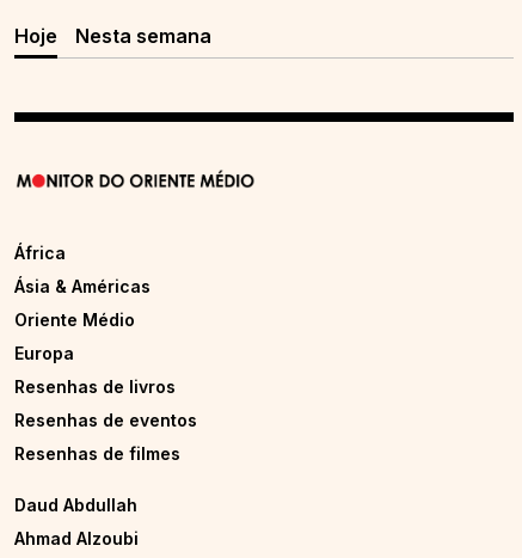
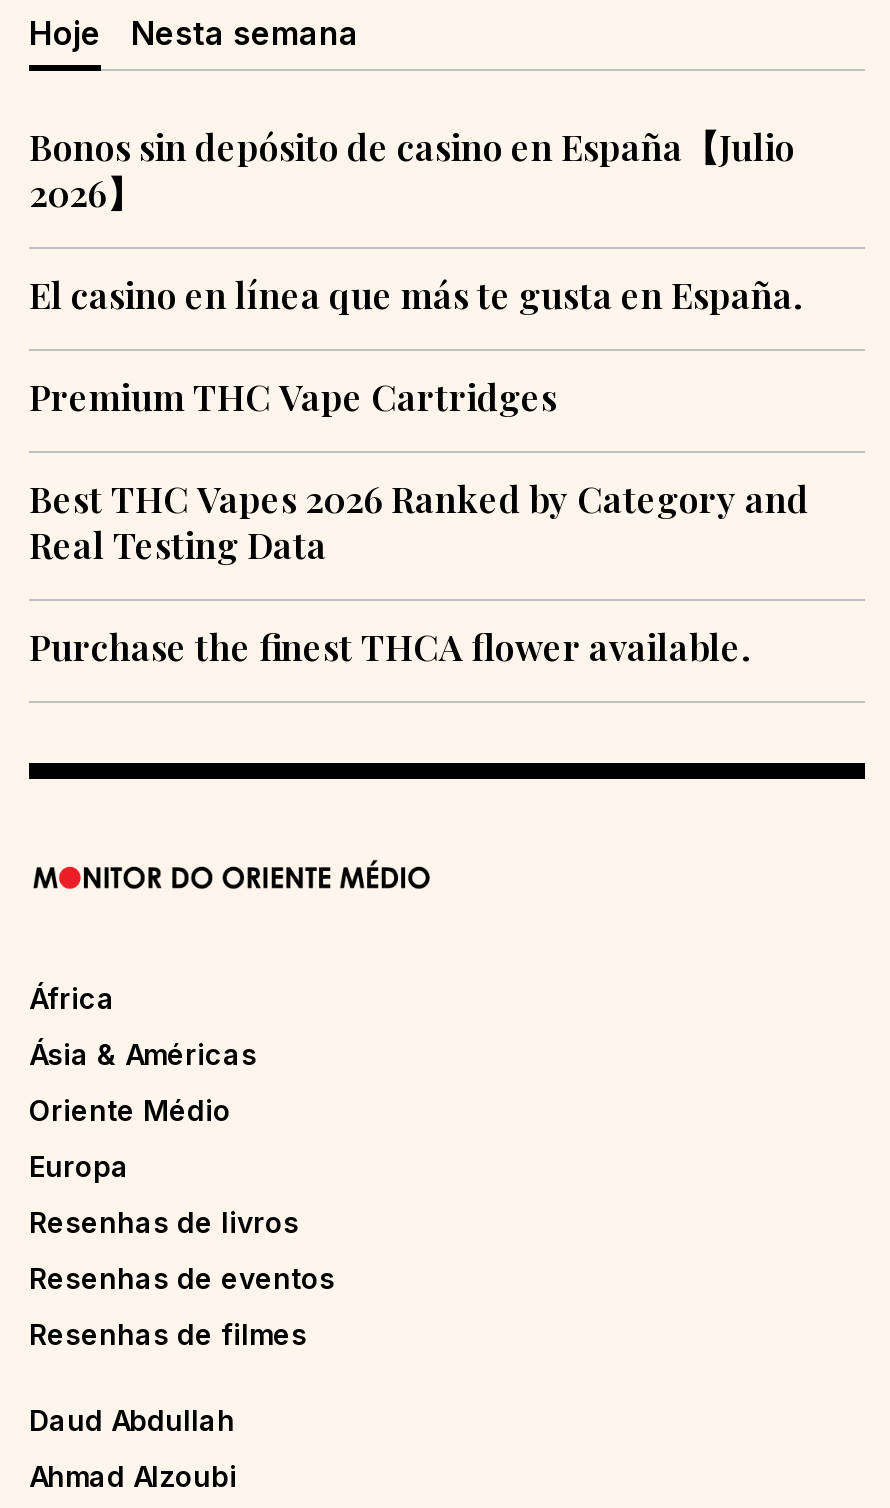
+ Bonos sin depósito de casino en España【Julio
+ 2026】
+ El casino en línea que más te gusta en España.
+ Premium THC Vape Cartridges
+ Best THC Vapes 2026 Ranked by Category and
+ Real Testing Data
+ Purchase the finest THCA flower available.
